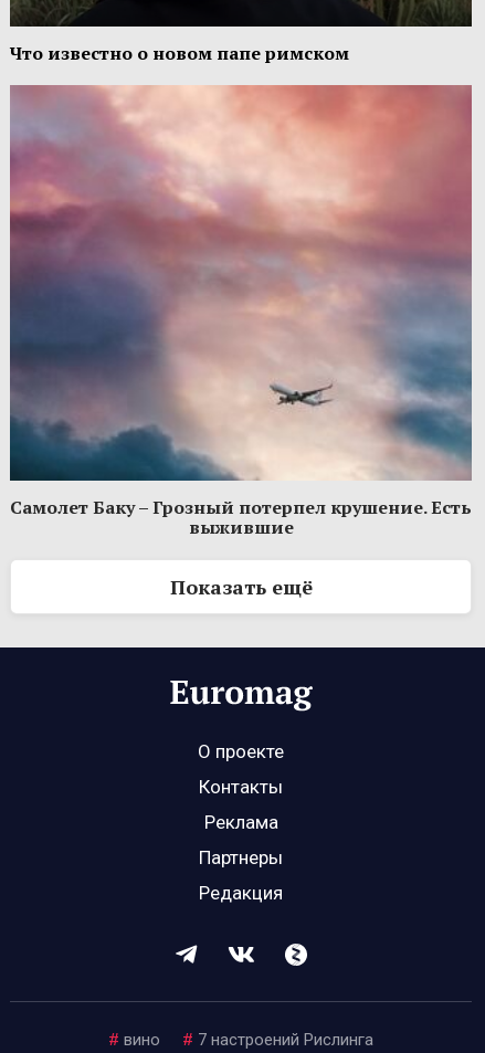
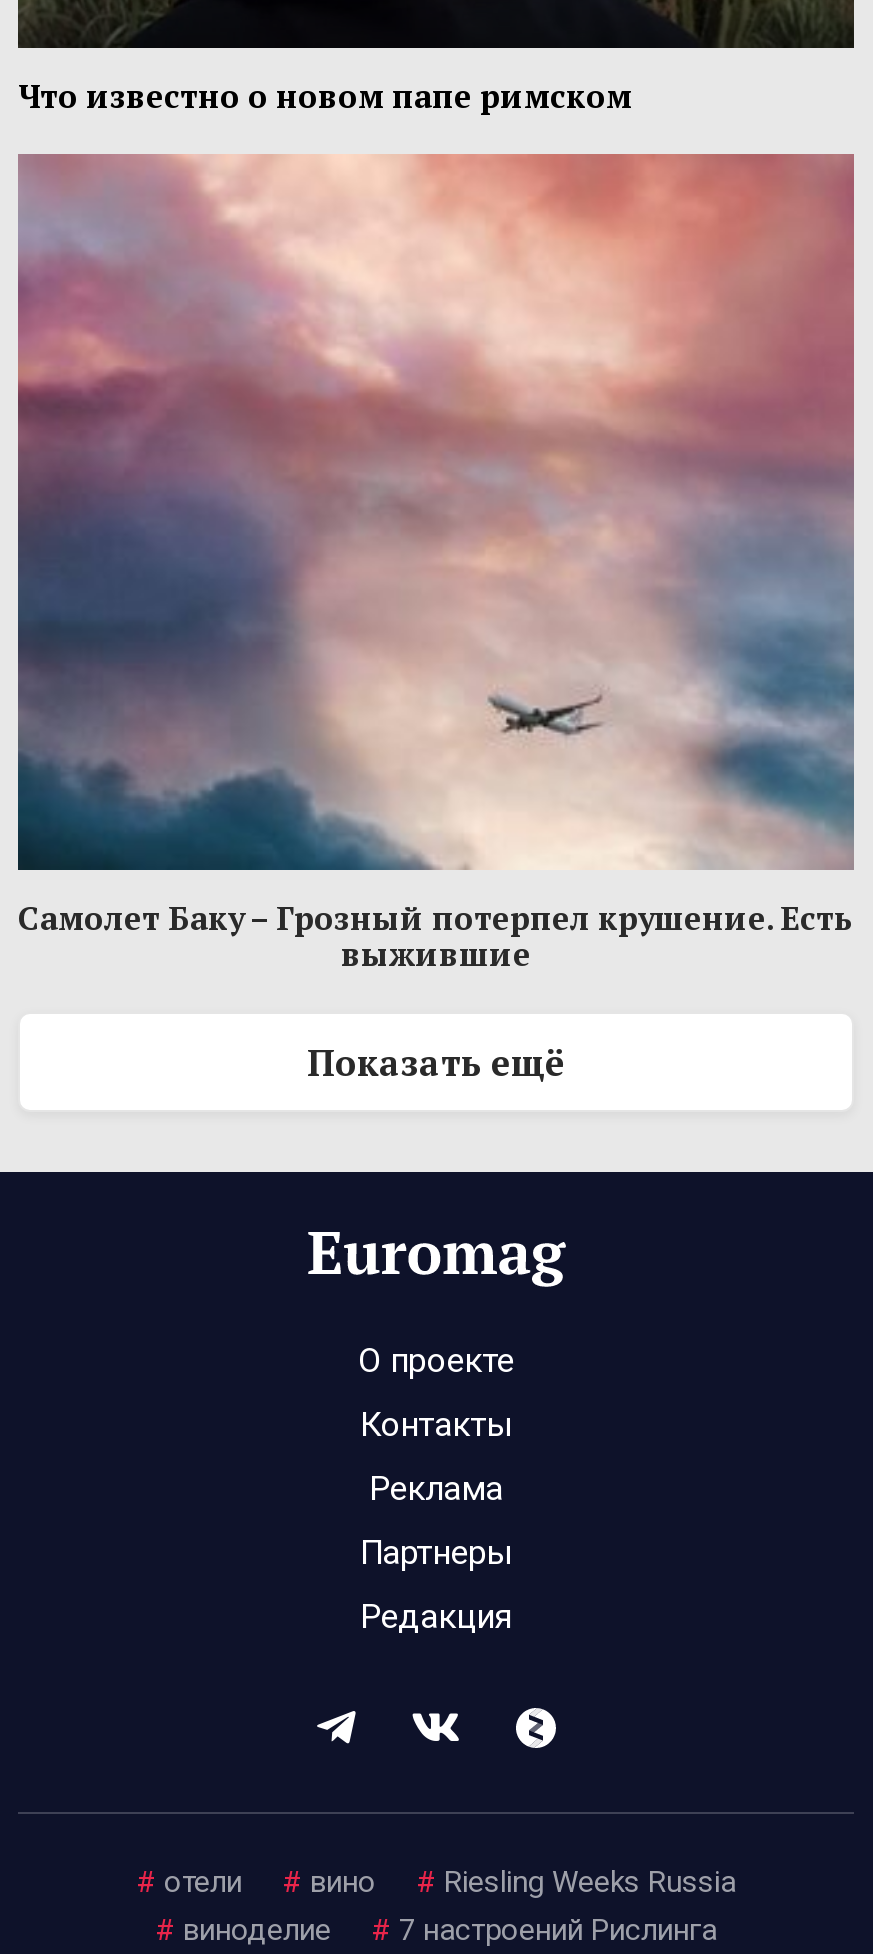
+ # отели

+ # Riesling Weeks Russia
+ # виноделие
